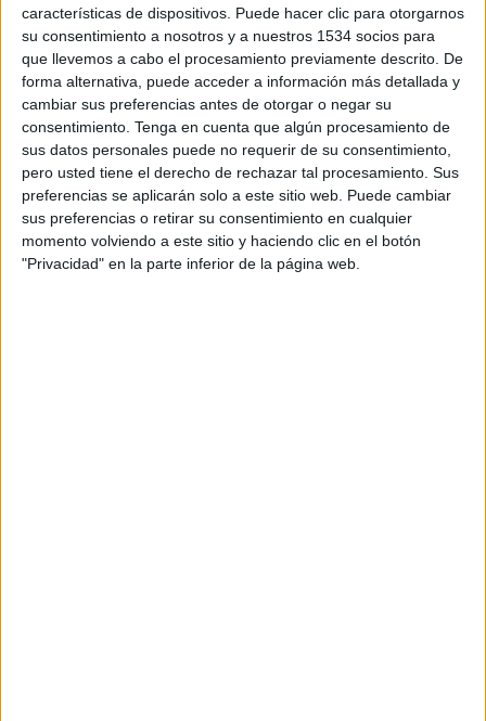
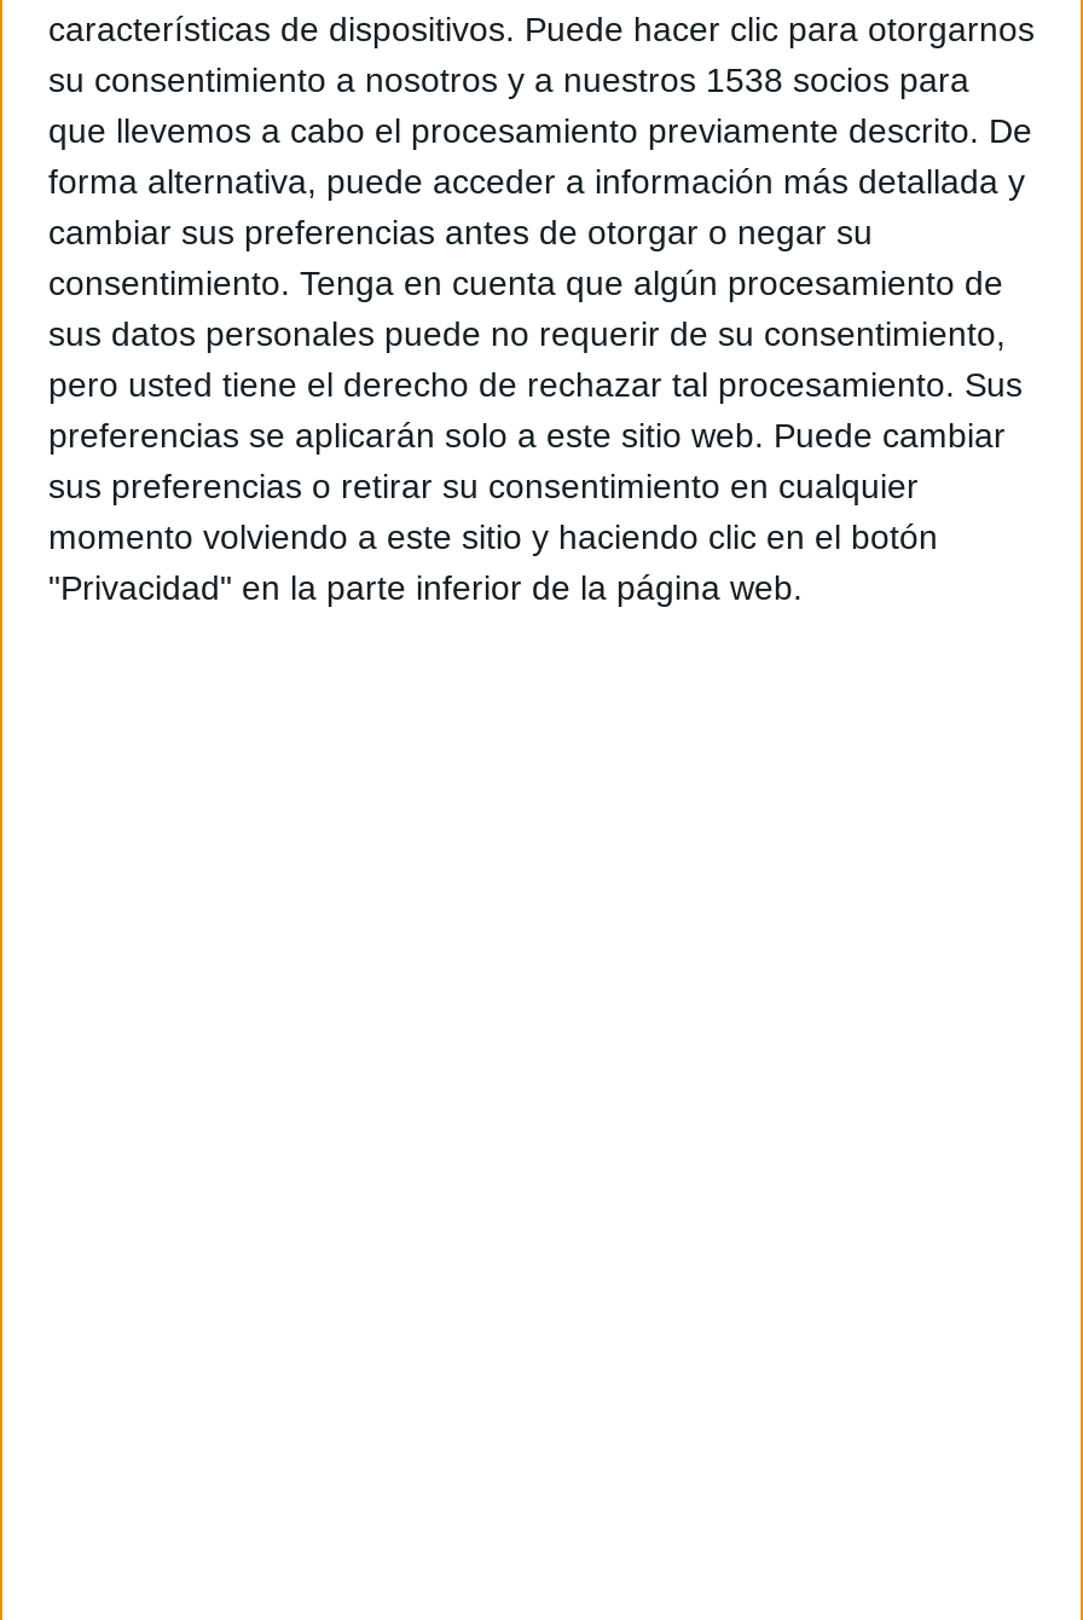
- su consentimiento a nosotros y a nuestros 1534 socios para
+ su consentimiento a nosotros y a nuestros 1538 socios para
